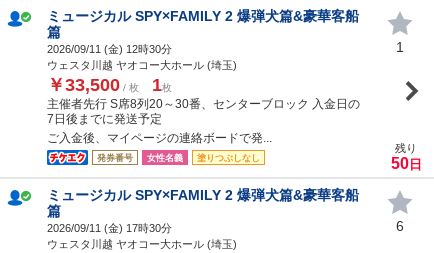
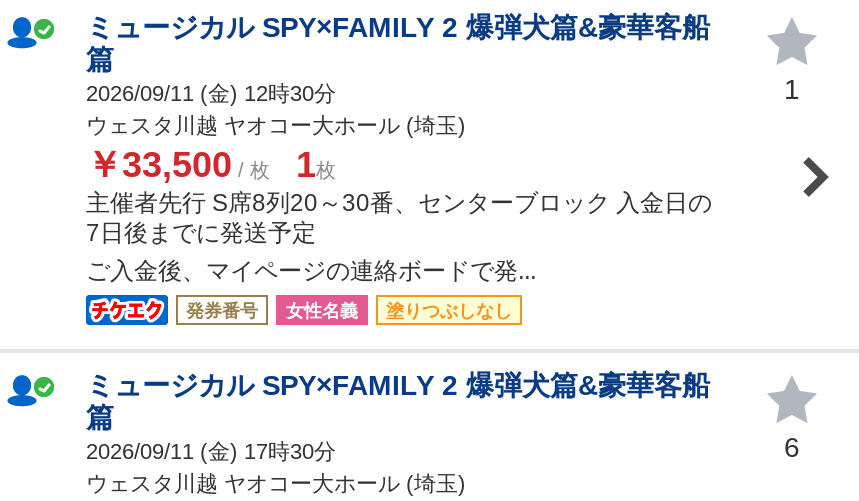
- 残り
- 50日
